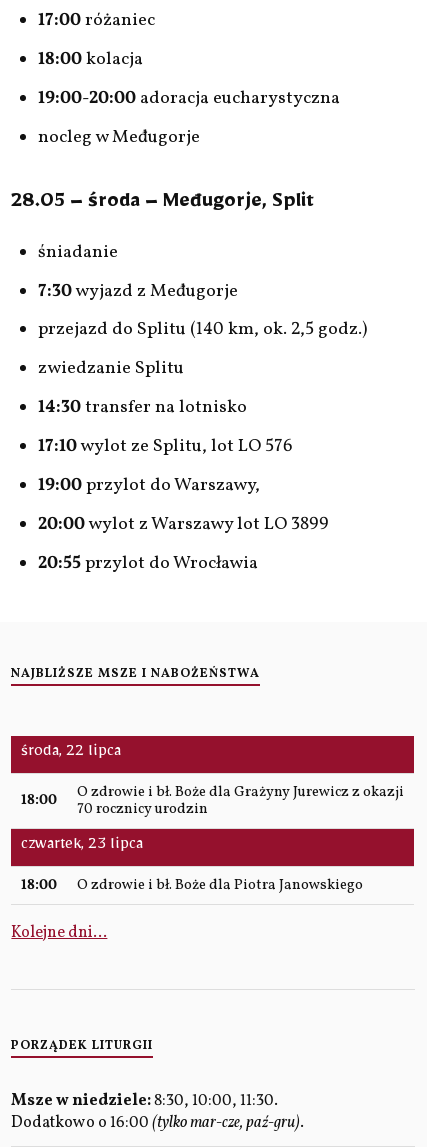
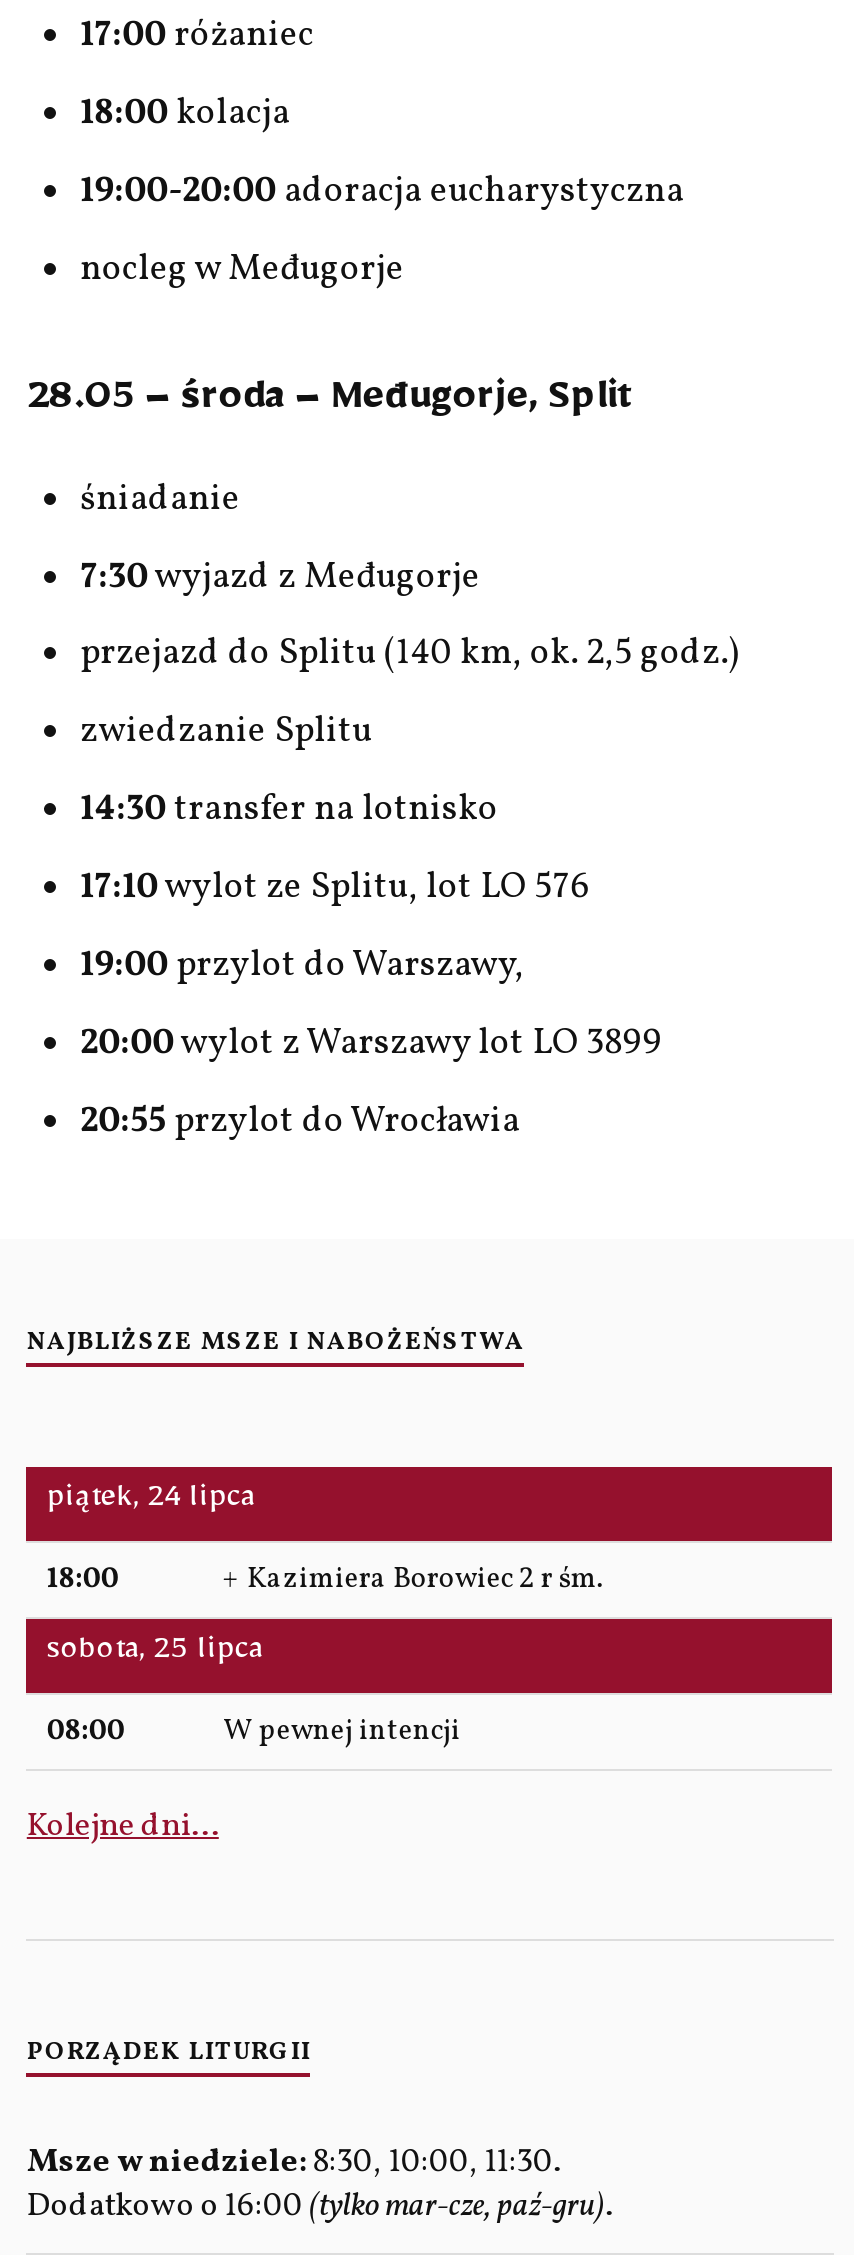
- środa, 22 lipca
+ piątek, 24 lipca

- O zdrowie i bł. Boże dla Grażyny Jurewicz z okazji
- 70 rocznicy urodzin
+ + Kazimiera Borowiec 2 r śm.

- czwartek, 23 lipca
+ sobota, 25 lipca

- 18:00
- O zdrowie i bł. Boże dla Piotra Janowskiego
+ 08:00
+ W pewnej intencji
